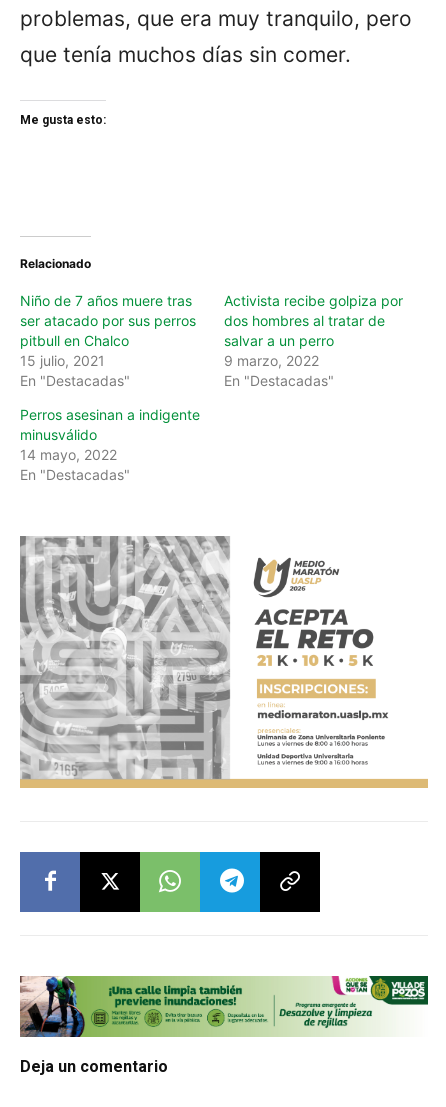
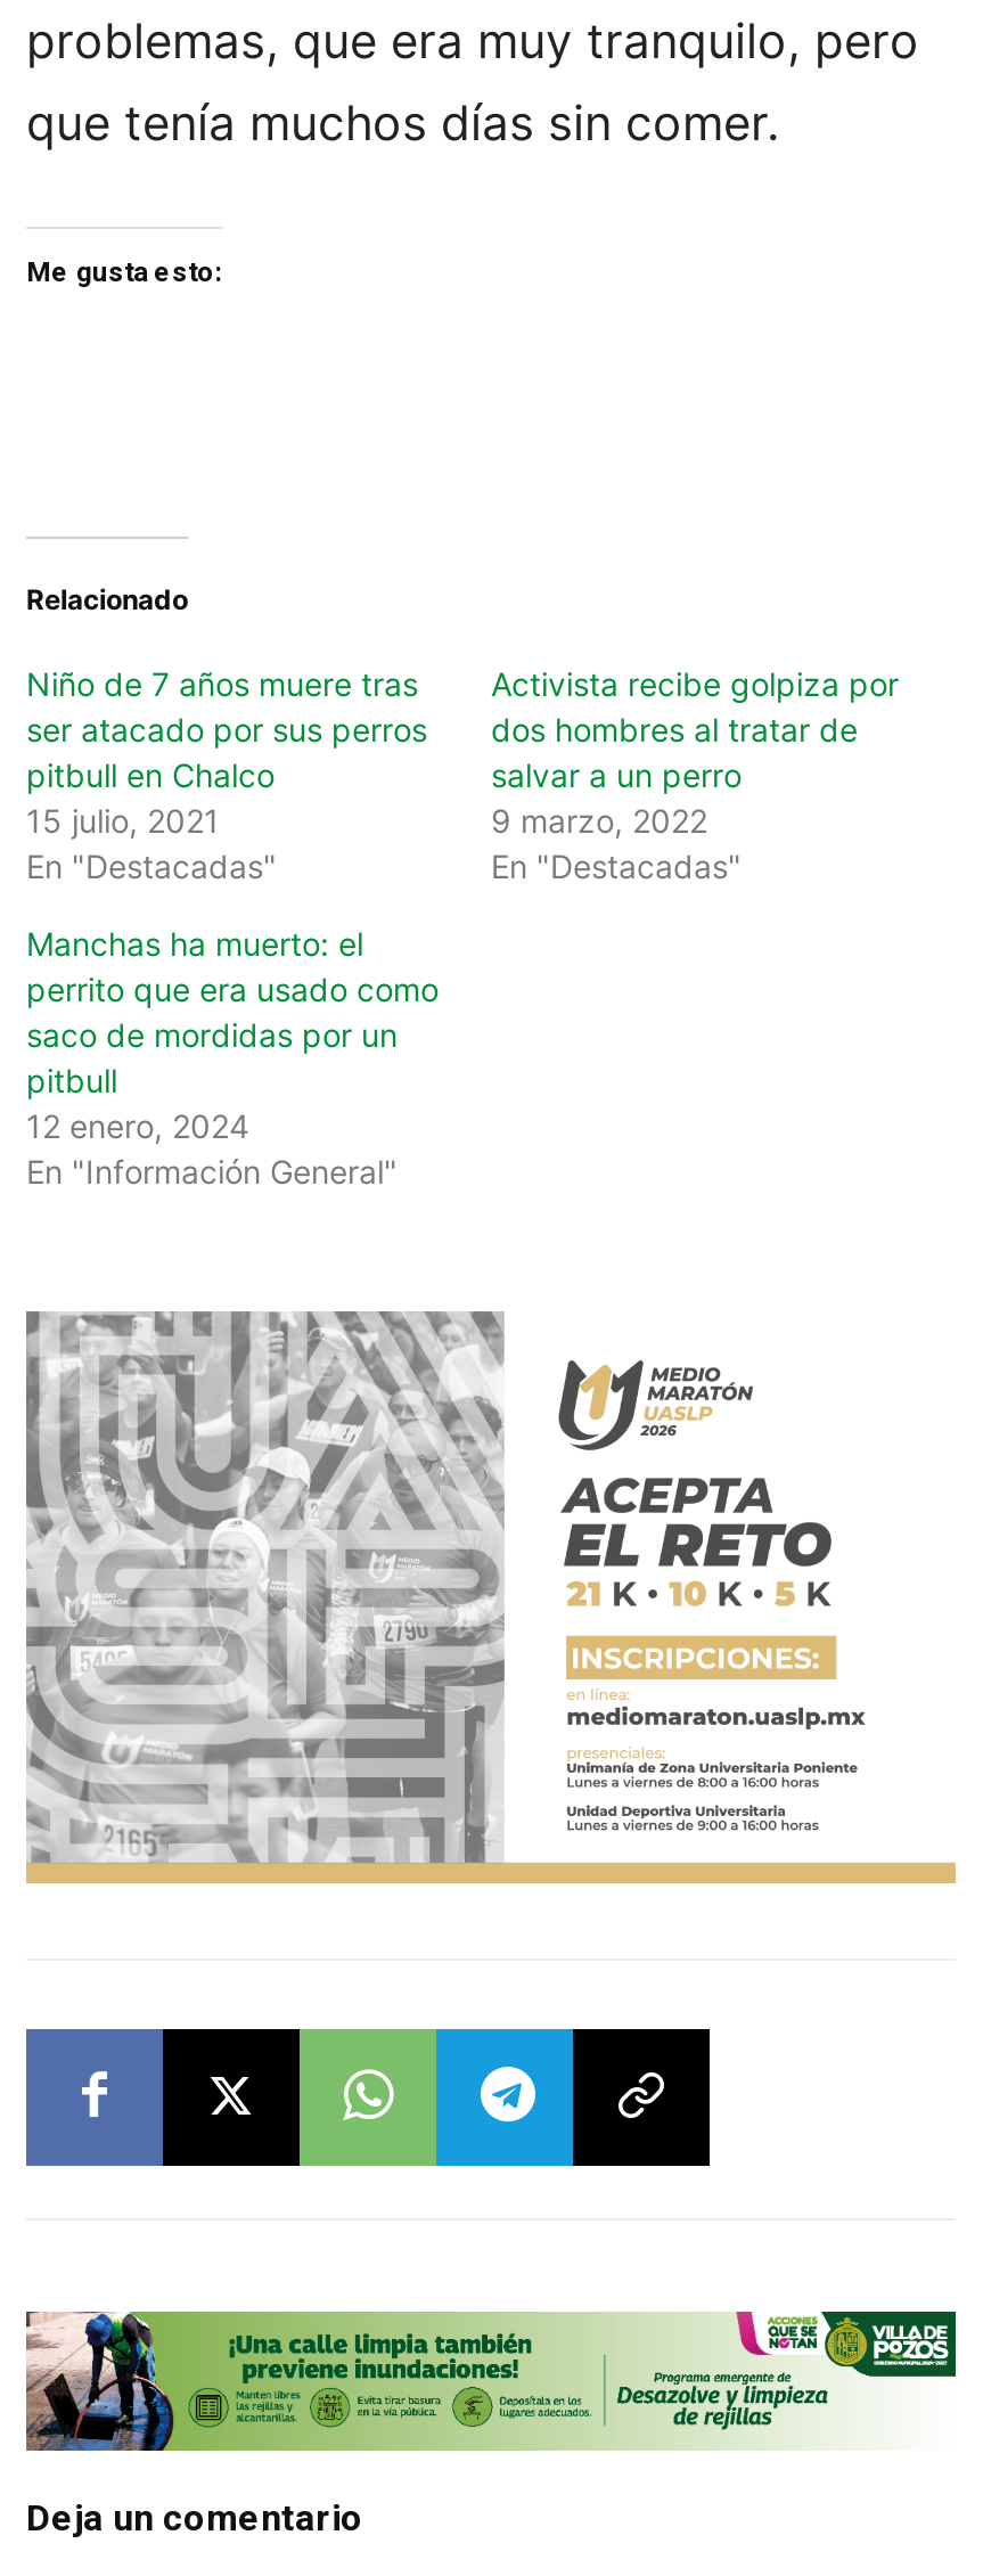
- Perros asesinan a indigente
- minusválido
- 14 mayo, 2022
- En "Destacadas"
+ Manchas ha muerto: el
+ perrito que era usado como
+ saco de mordidas por un
+ pitbull
+ 12 enero, 2024
+ En "Información General"
